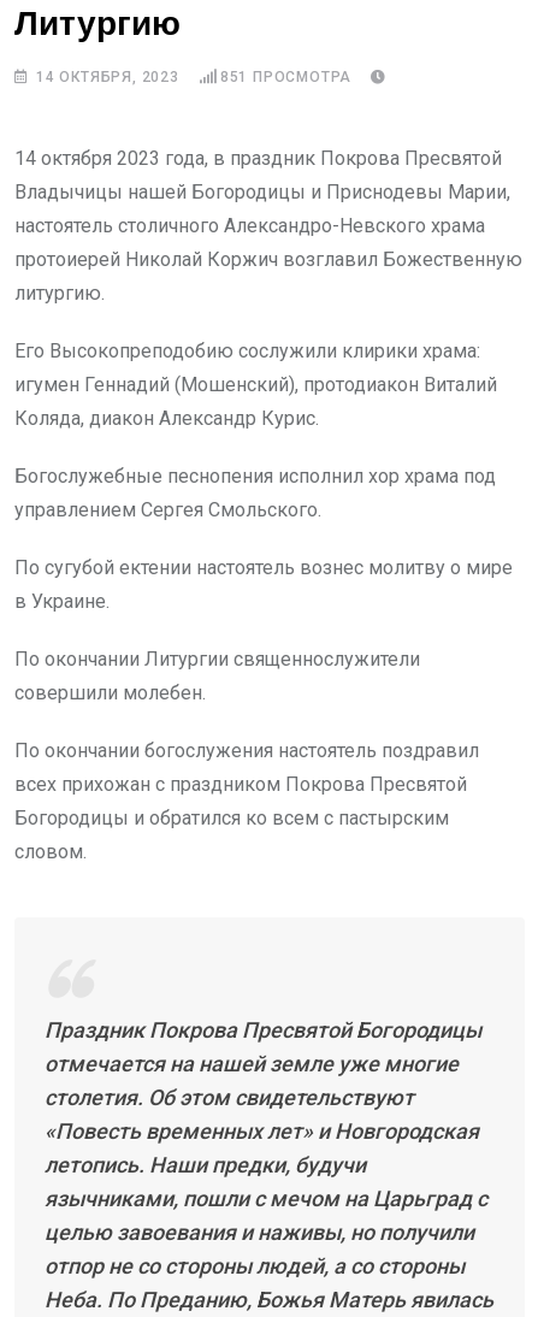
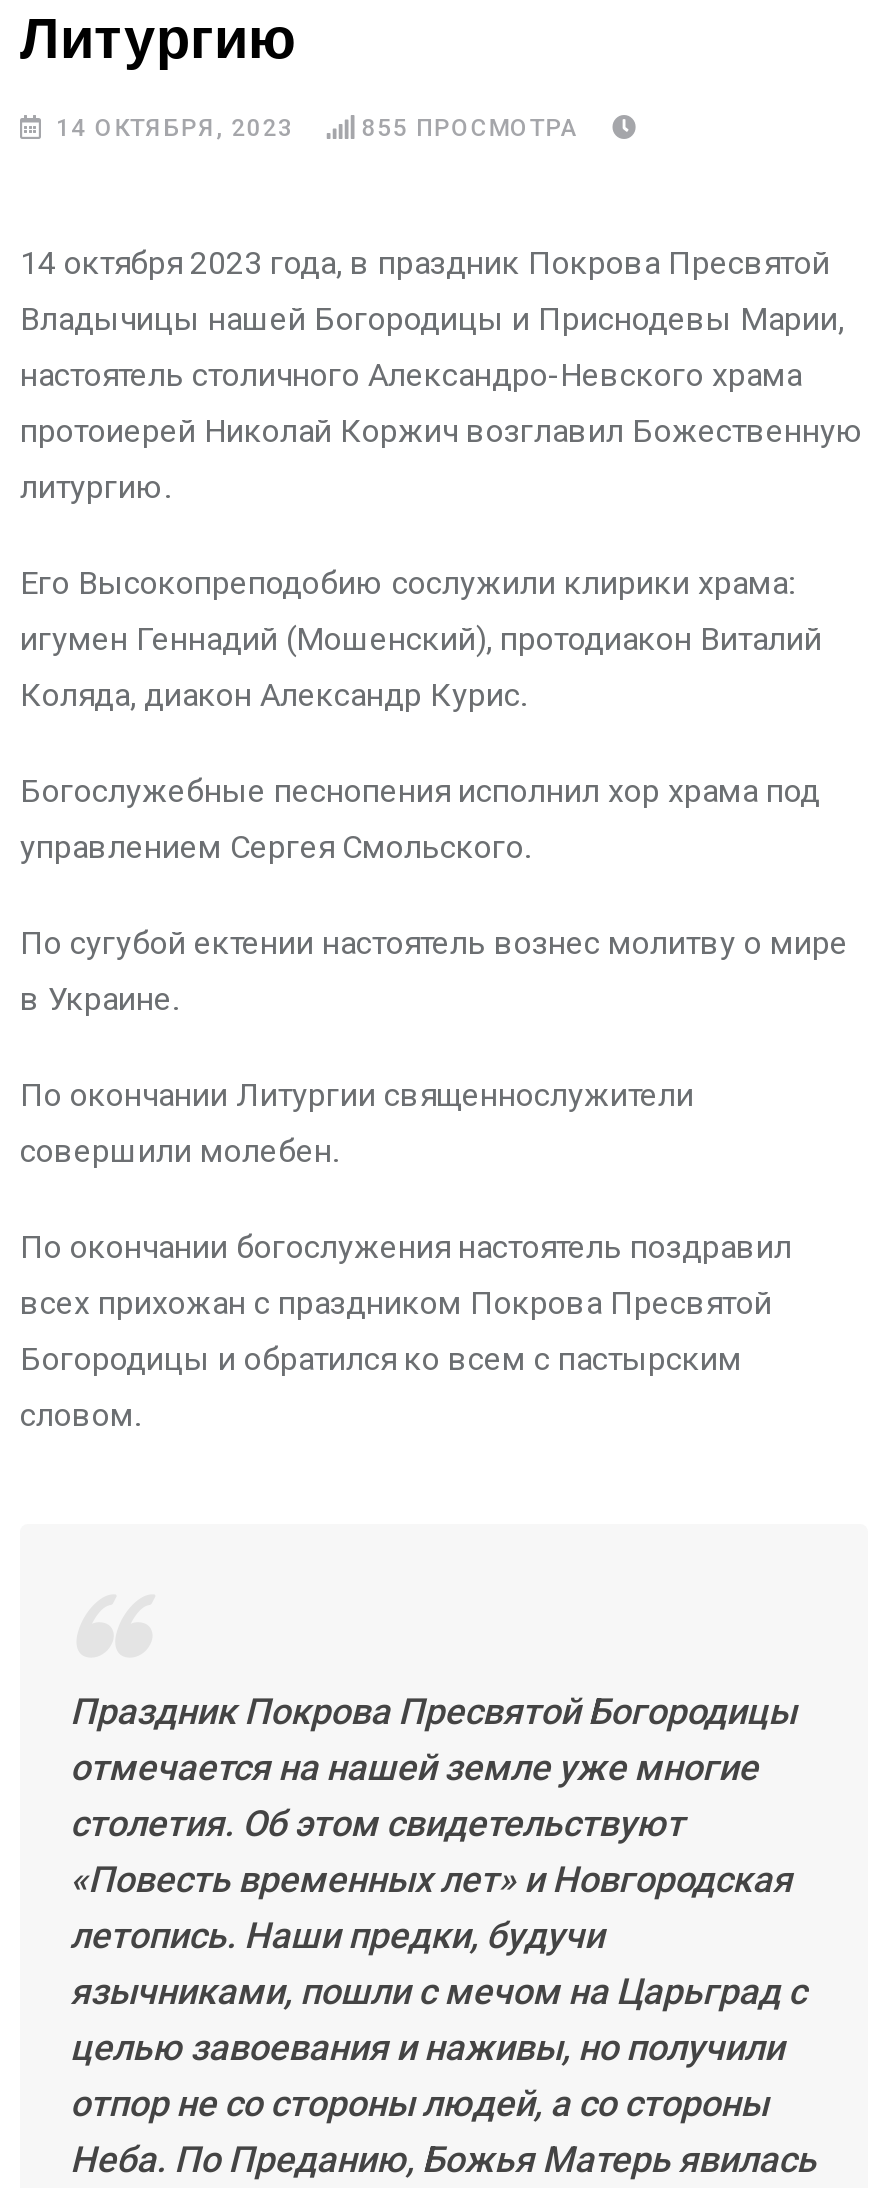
- 851 ПРОСМОТРА
+ 855 ПРОСМОТРА
